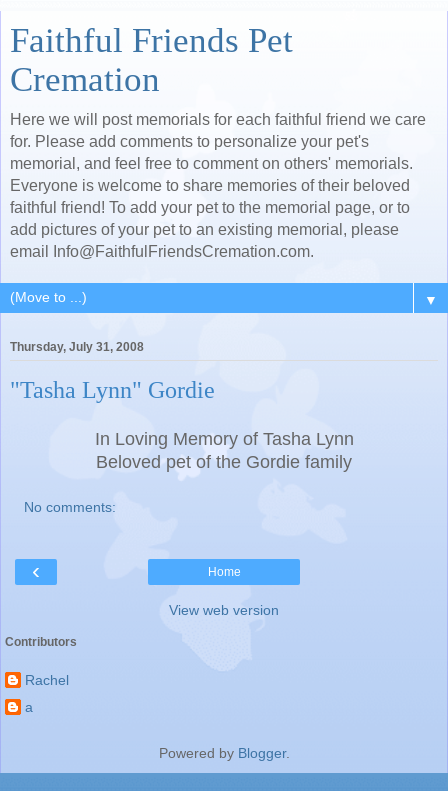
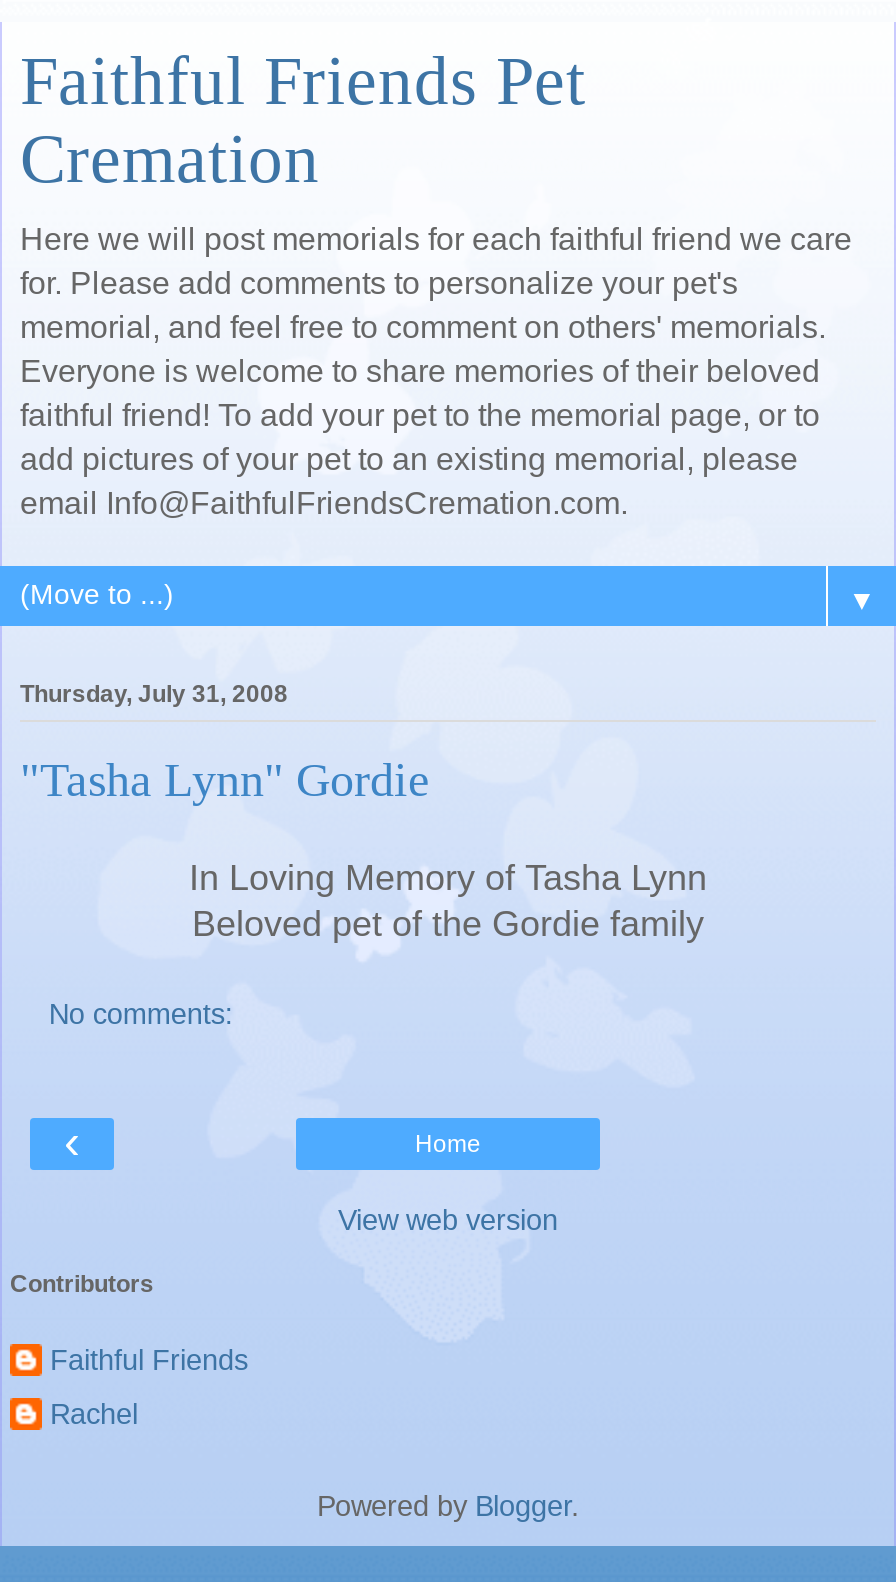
+ Faithful Friends

moved down: Rachel

- a
